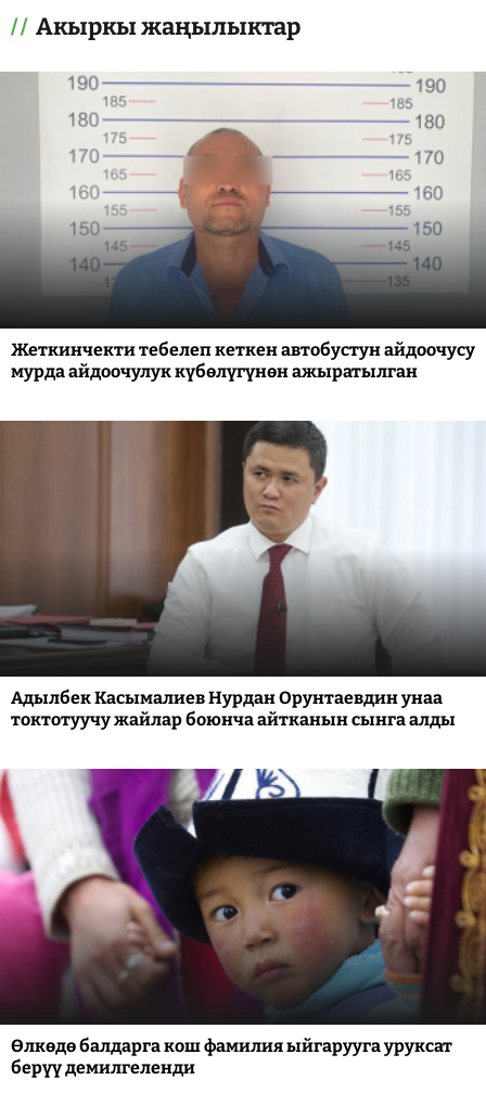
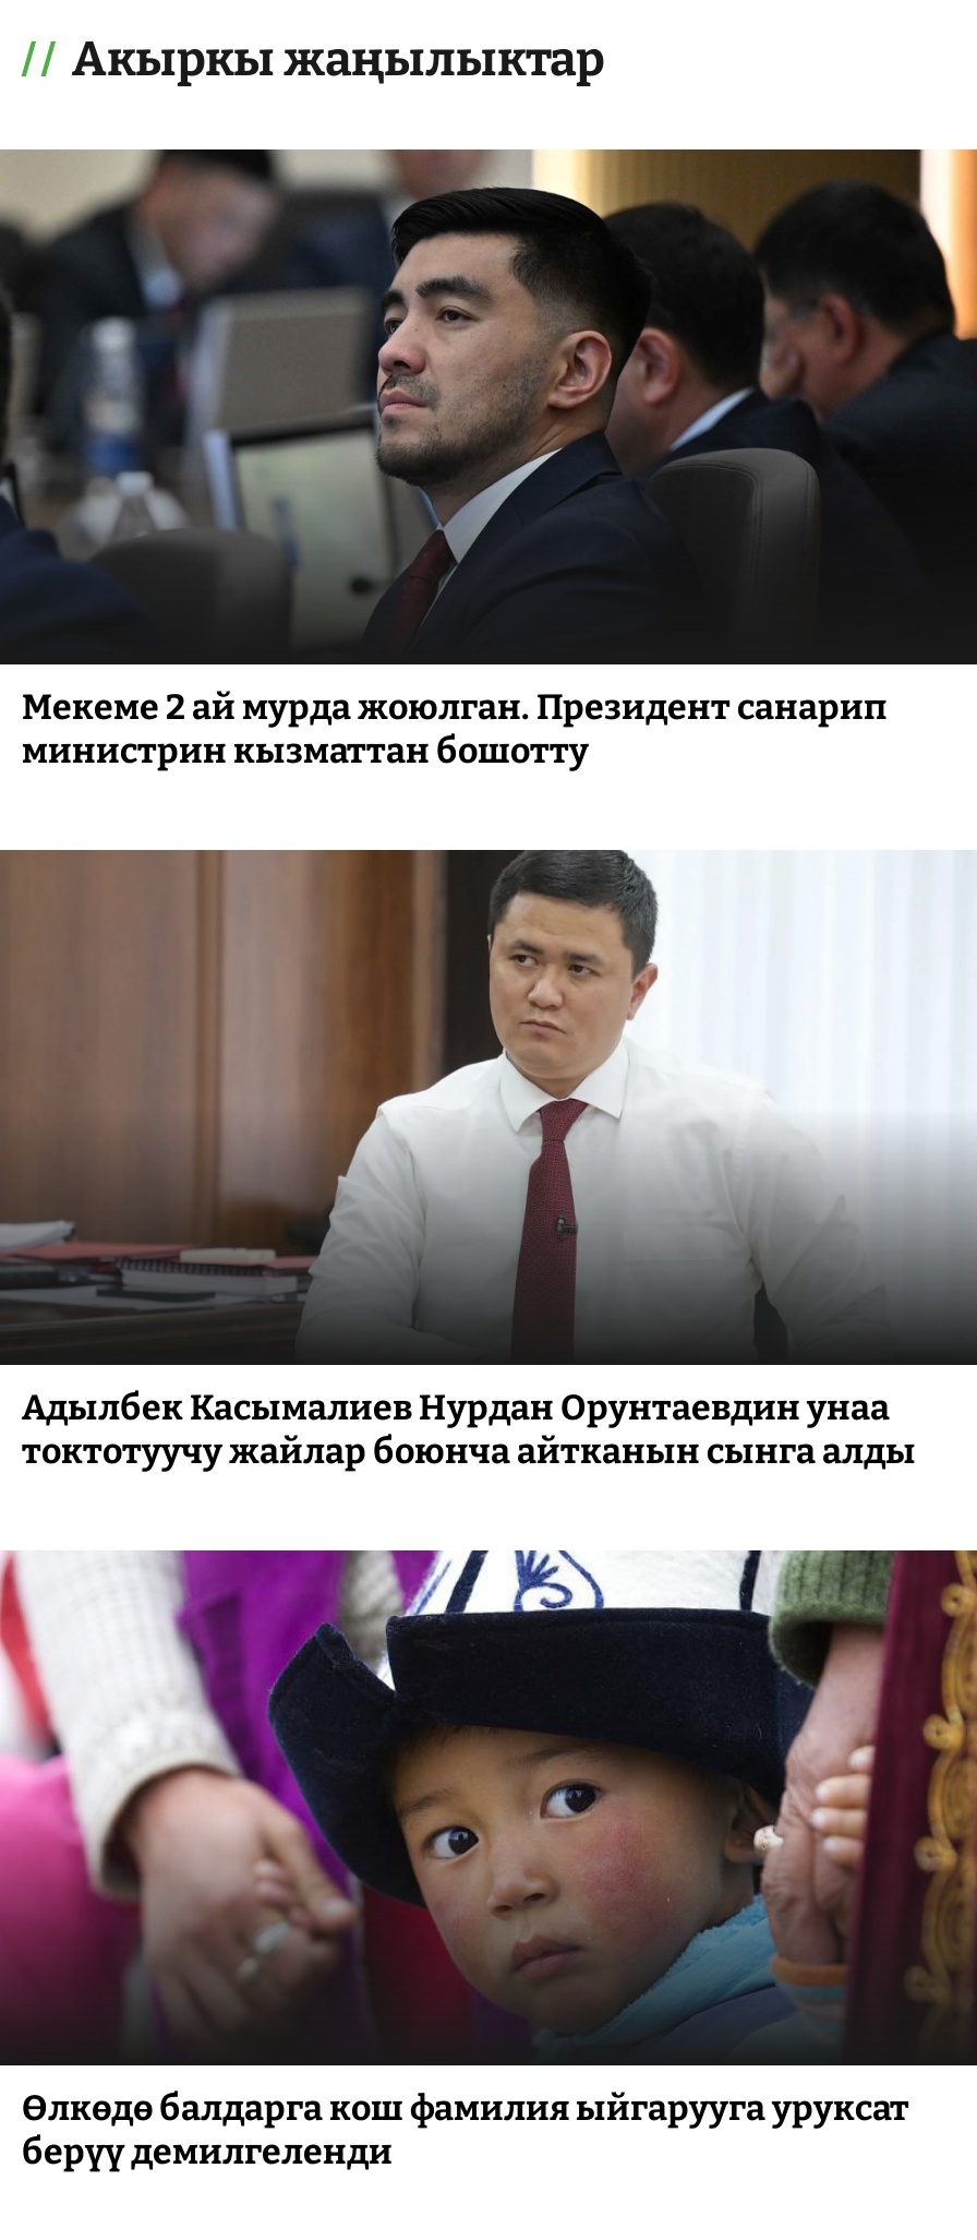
- [image]
- Жеткинчекти тебелеп кеткен автобустун айдоочусу
- мурда айдоочулук күбөлүгүнөн ажыратылган
+ [image]
+ Мекеме 2 ай мурда жоюлган. Президент санарип
+ министрин кызматтан бошотту
